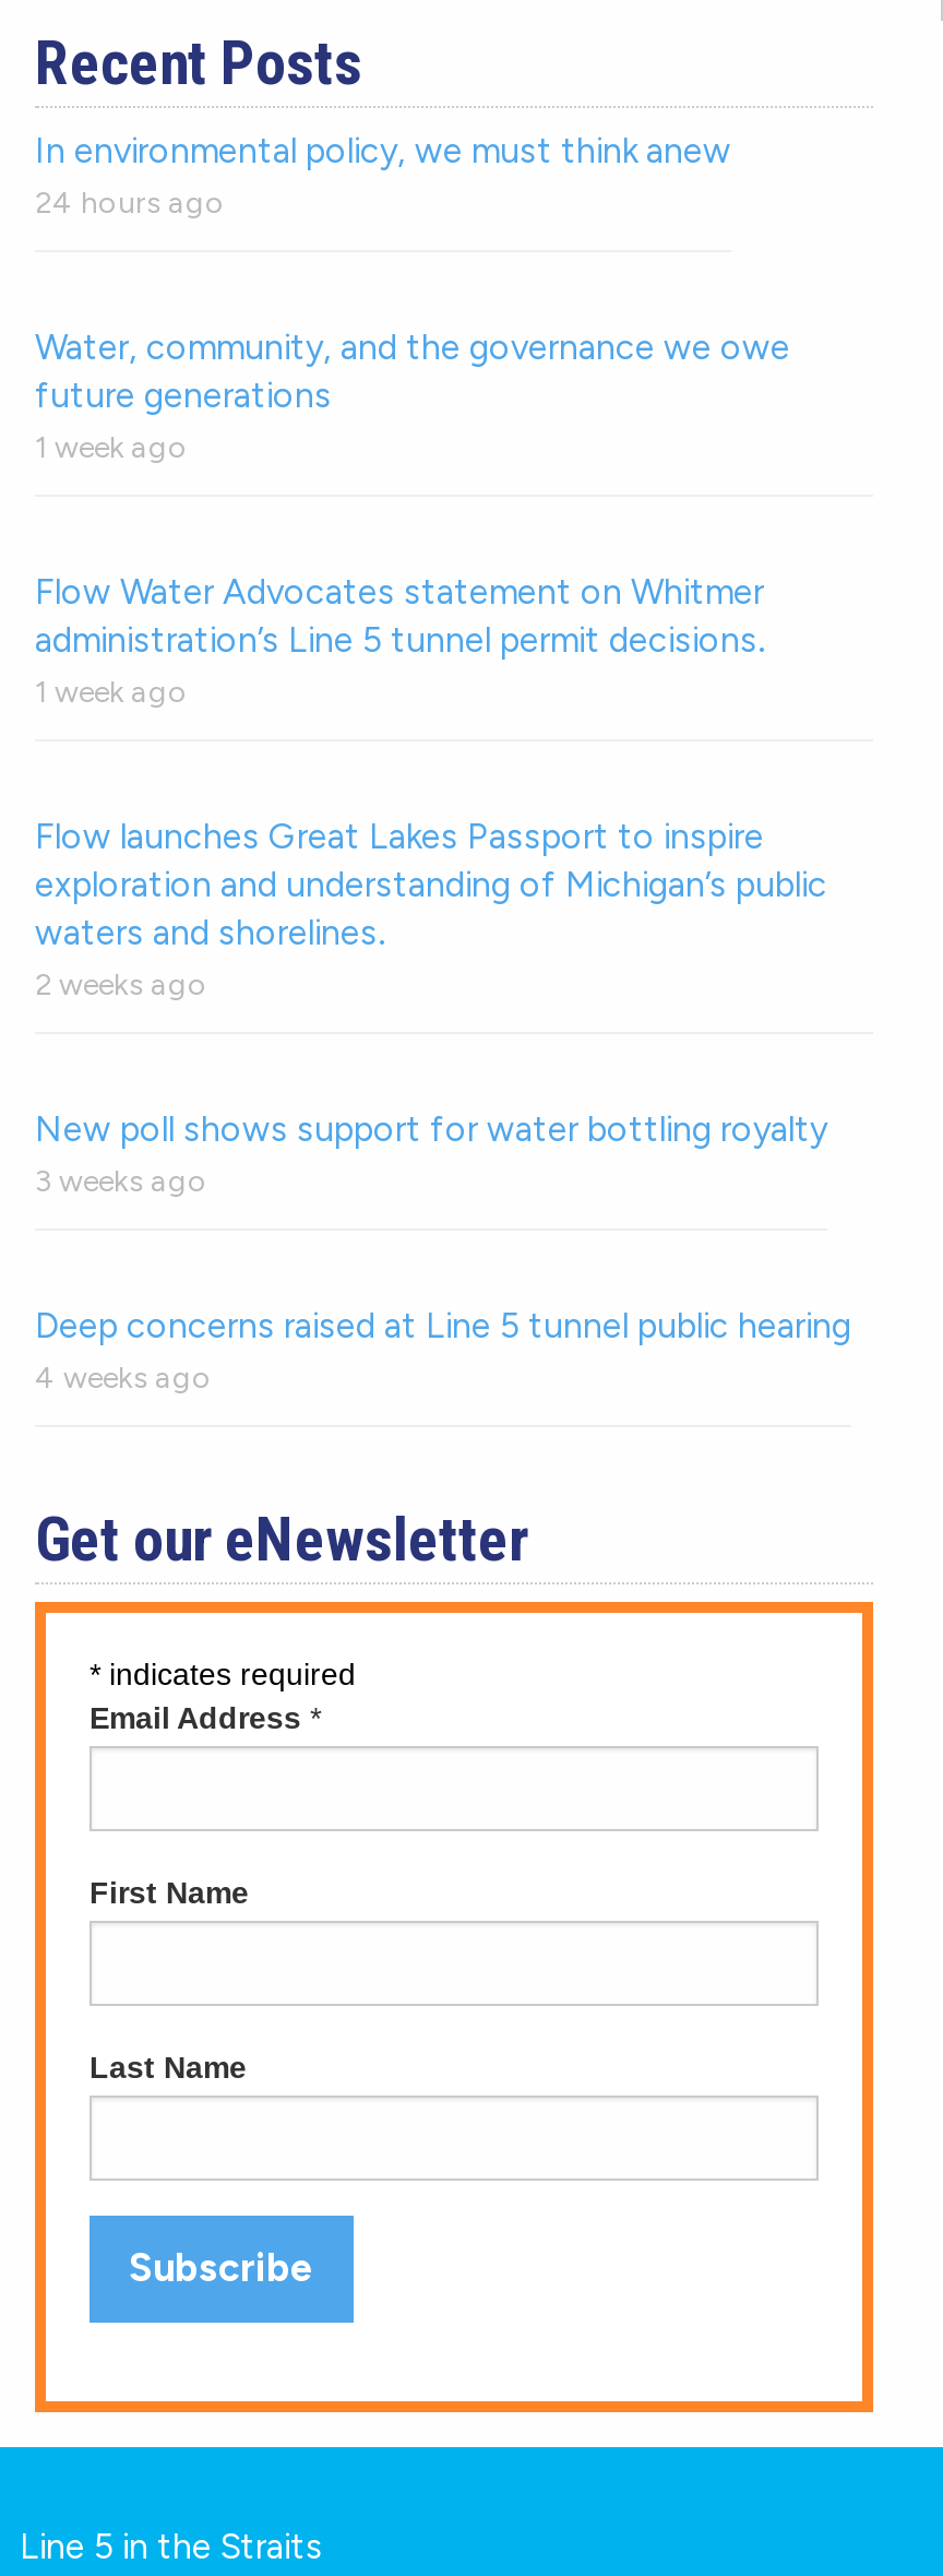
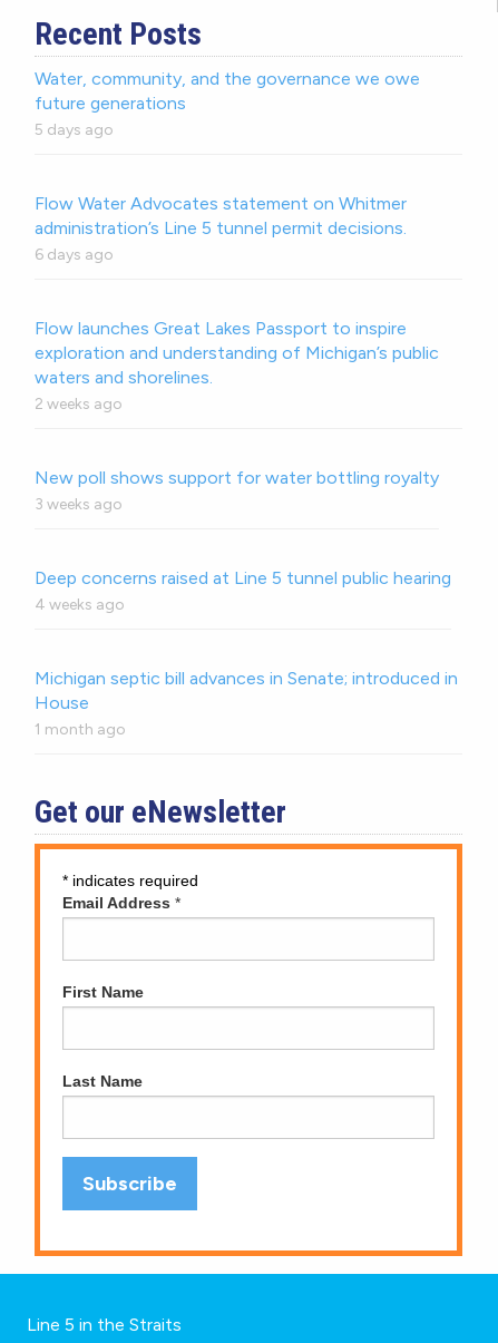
- In environmental policy, we must think anew
- 24 hours ago

moved up: Water, community, and the governance we owe | future generations

- 1 week ago
+ 5 days ago

moved up: Flow Water Advocates statement on Whitmer | administration’s Line 5 tunnel permit decisions.

- 1 week ago
+ 6 days ago

moved up: Flow launches Great Lakes Passport to inspire | exploration and understanding of Michigan’s public | waters and shorelines. | 2 weeks ago | New poll shows support for water bottling royalty | 3 weeks ago | Deep concerns raised at Line 5 tunnel public hearing | 4 weeks ago

+ Michigan septic bill advances in Senate; introduced in
+ House
+ 1 month ago
